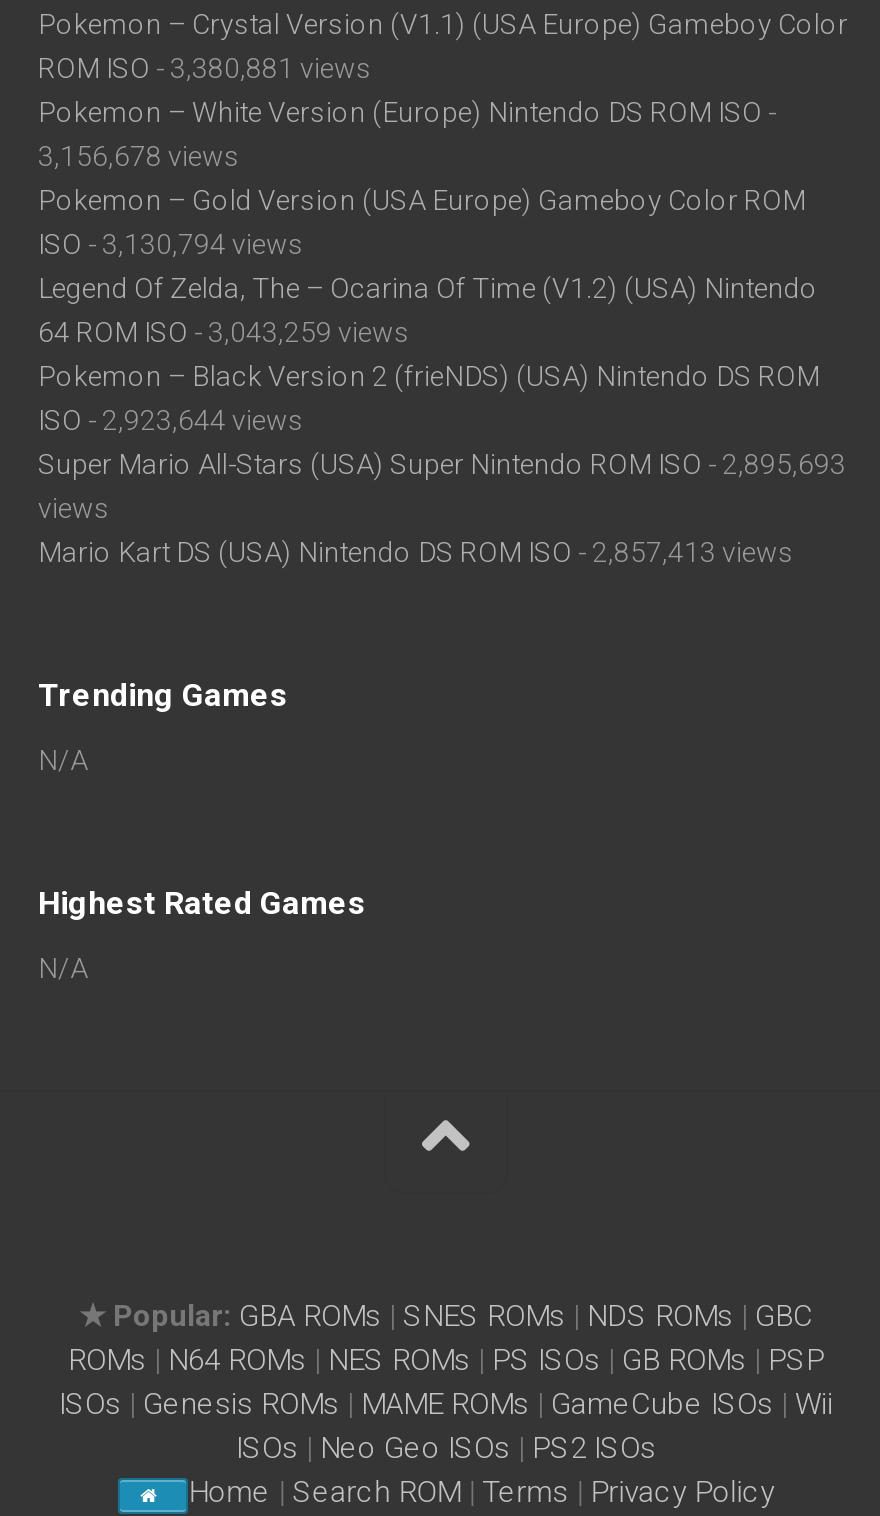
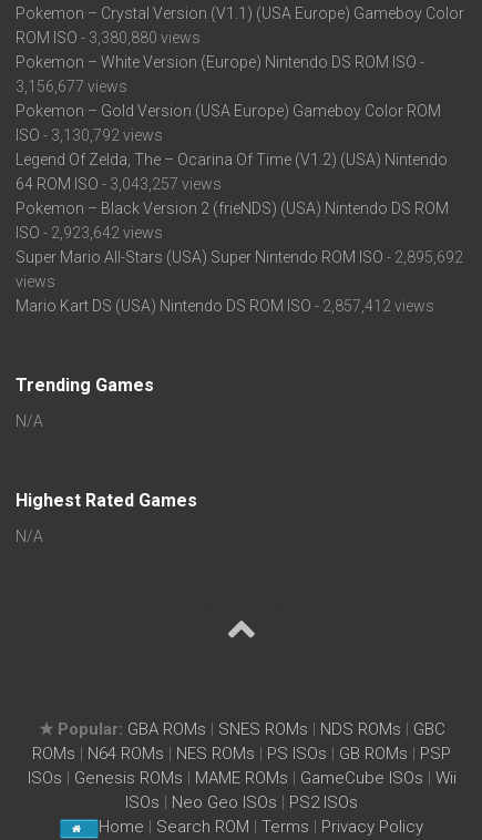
- ROM ISO - 3,380,881 views
+ ROM ISO - 3,380,880 views

- 3,156,678 views
+ 3,156,677 views

- ISO - 3,130,794 views
+ ISO - 3,130,792 views

- 64 ROM ISO - 3,043,259 views
+ 64 ROM ISO - 3,043,257 views

- ISO - 2,923,644 views
+ ISO - 2,923,642 views

- Super Mario All-Stars (USA) Super Nintendo ROM ISO - 2,895,693
+ Super Mario All-Stars (USA) Super Nintendo ROM ISO - 2,895,692

- Mario Kart DS (USA) Nintendo DS ROM ISO - 2,857,413 views
+ Mario Kart DS (USA) Nintendo DS ROM ISO - 2,857,412 views
